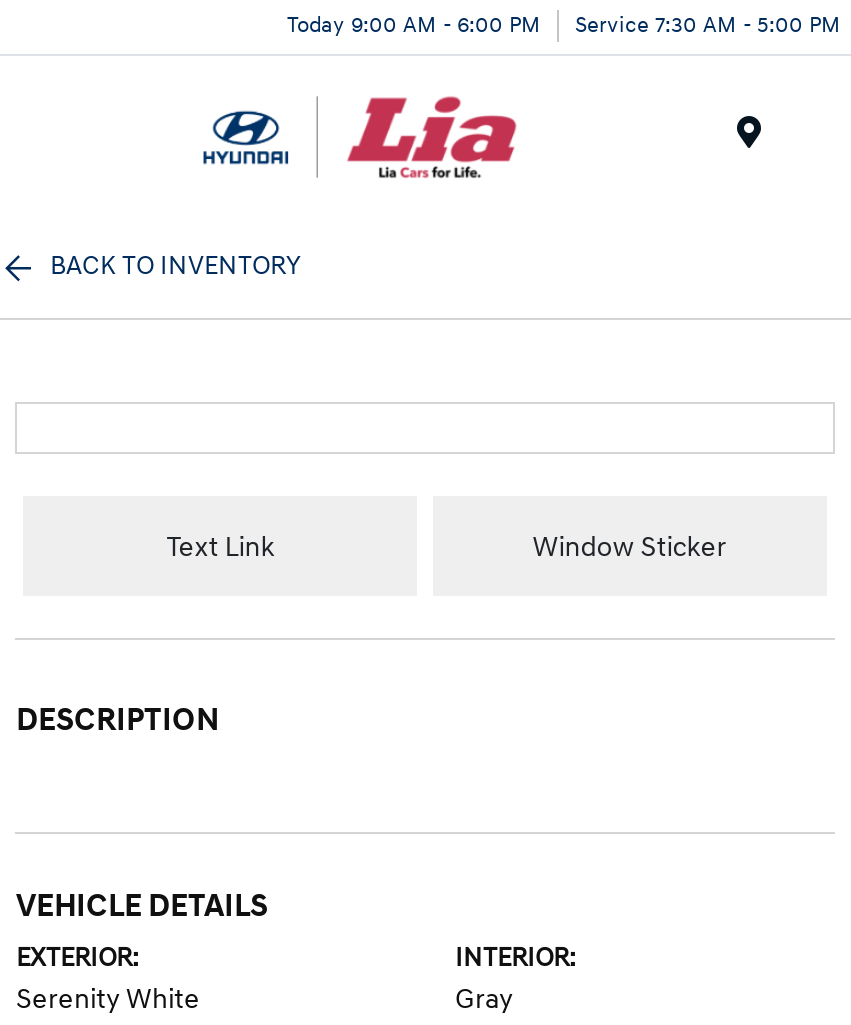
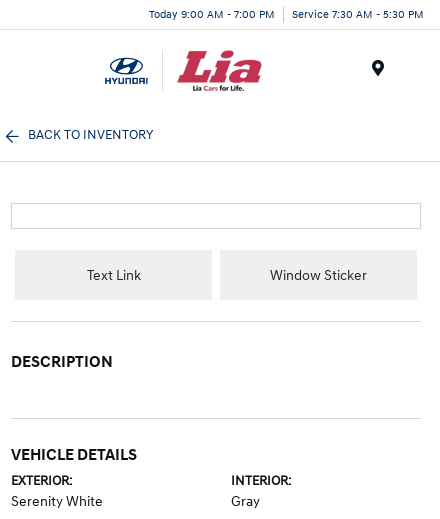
- Today 9:00 AM - 6:00 PM
+ Today 9:00 AM - 7:00 PM

- Service 7:30 AM - 5:00 PM
+ Service 7:30 AM - 5:30 PM
